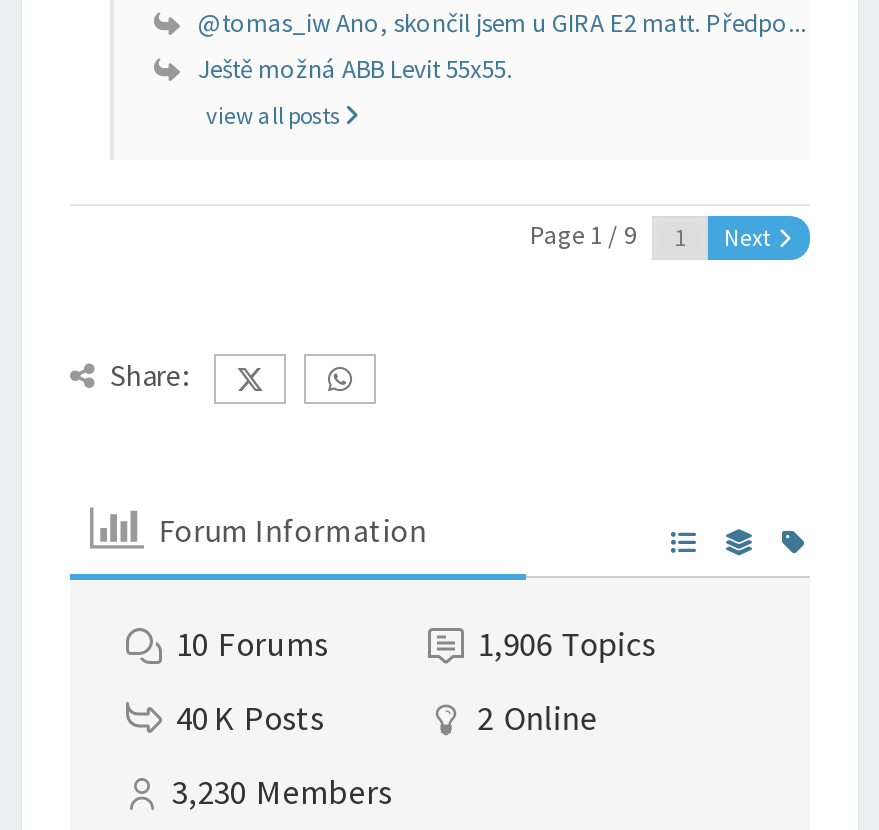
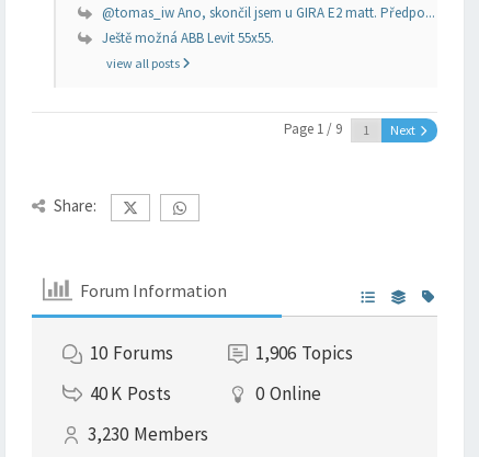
- 2 Online
+ 0 Online
